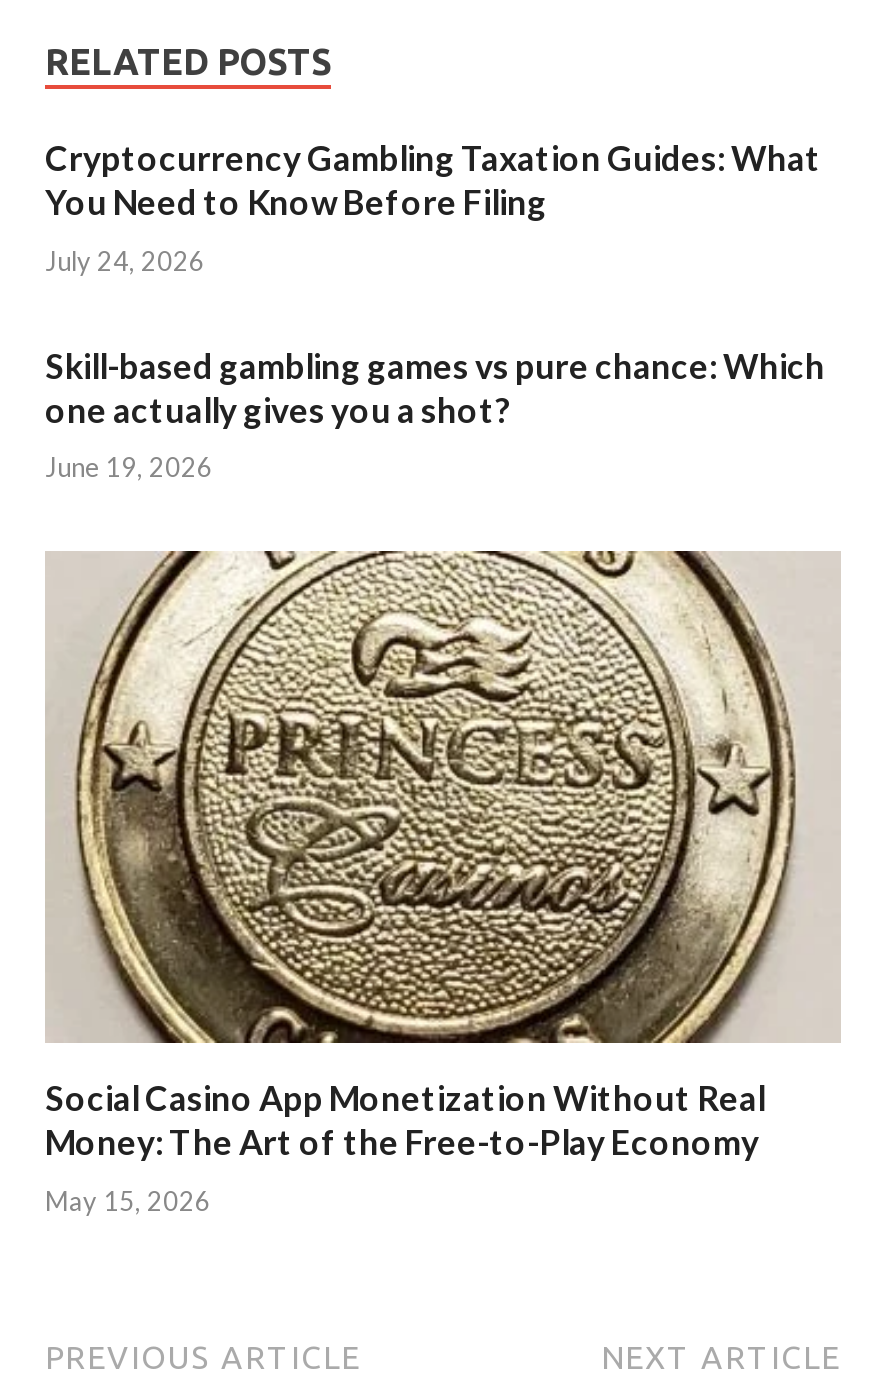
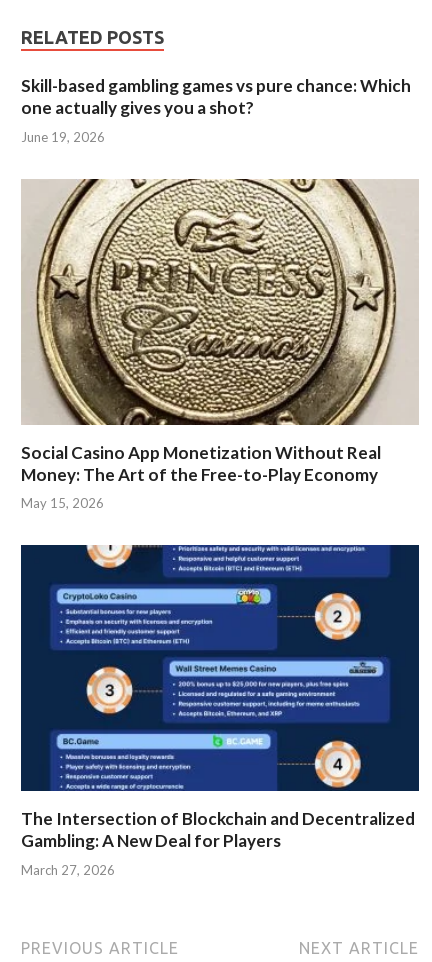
- Cryptocurrency Gambling Taxation Guides: What
- You Need to Know Before Filing
- July 24, 2026

moved up: [image] | Skill-based gambling games vs pure chance: Which | one actually gives you a shot? | June 19, 2026 | Social Casino App Monetization Without Real | Money: The Art of the Free-to-Play Economy | May 15, 2026

+ [image]
+ The Intersection of Blockchain and Decentralized
+ Gambling: A New Deal for Players
+ March 27, 2026
